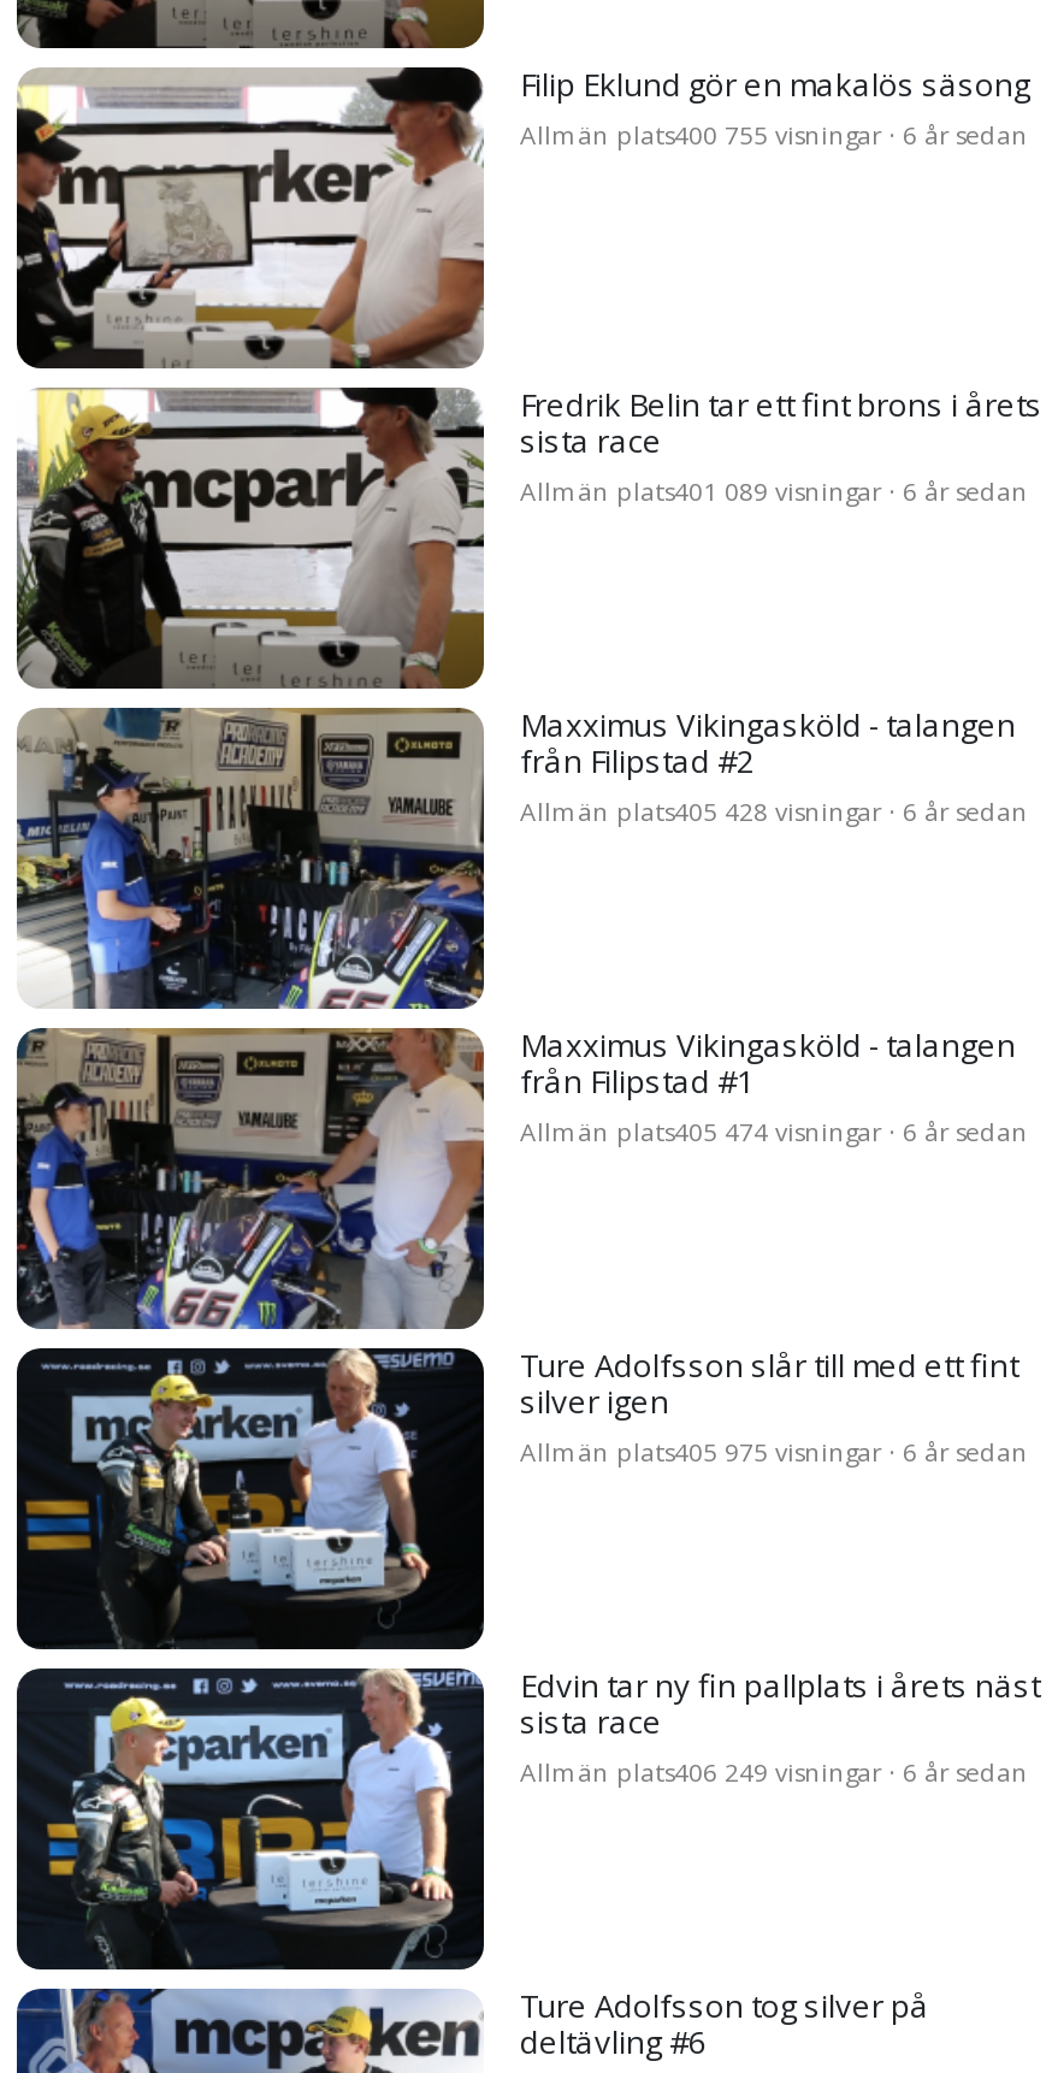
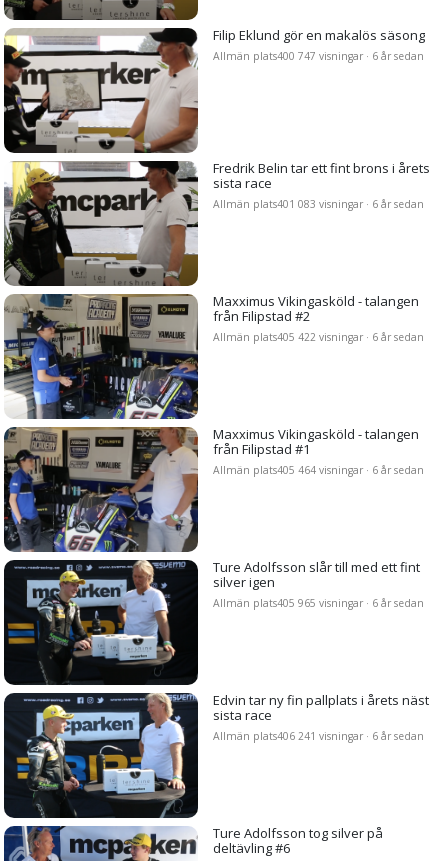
- Allmän plats400 755 visningar · 6 år sedan
+ Allmän plats400 747 visningar · 6 år sedan

- Allmän plats401 089 visningar · 6 år sedan
+ Allmän plats401 083 visningar · 6 år sedan

- Allmän plats405 428 visningar · 6 år sedan
+ Allmän plats405 422 visningar · 6 år sedan

- Allmän plats405 474 visningar · 6 år sedan
+ Allmän plats405 464 visningar · 6 år sedan

- Allmän plats405 975 visningar · 6 år sedan
+ Allmän plats405 965 visningar · 6 år sedan

- Allmän plats406 249 visningar · 6 år sedan
+ Allmän plats406 241 visningar · 6 år sedan
